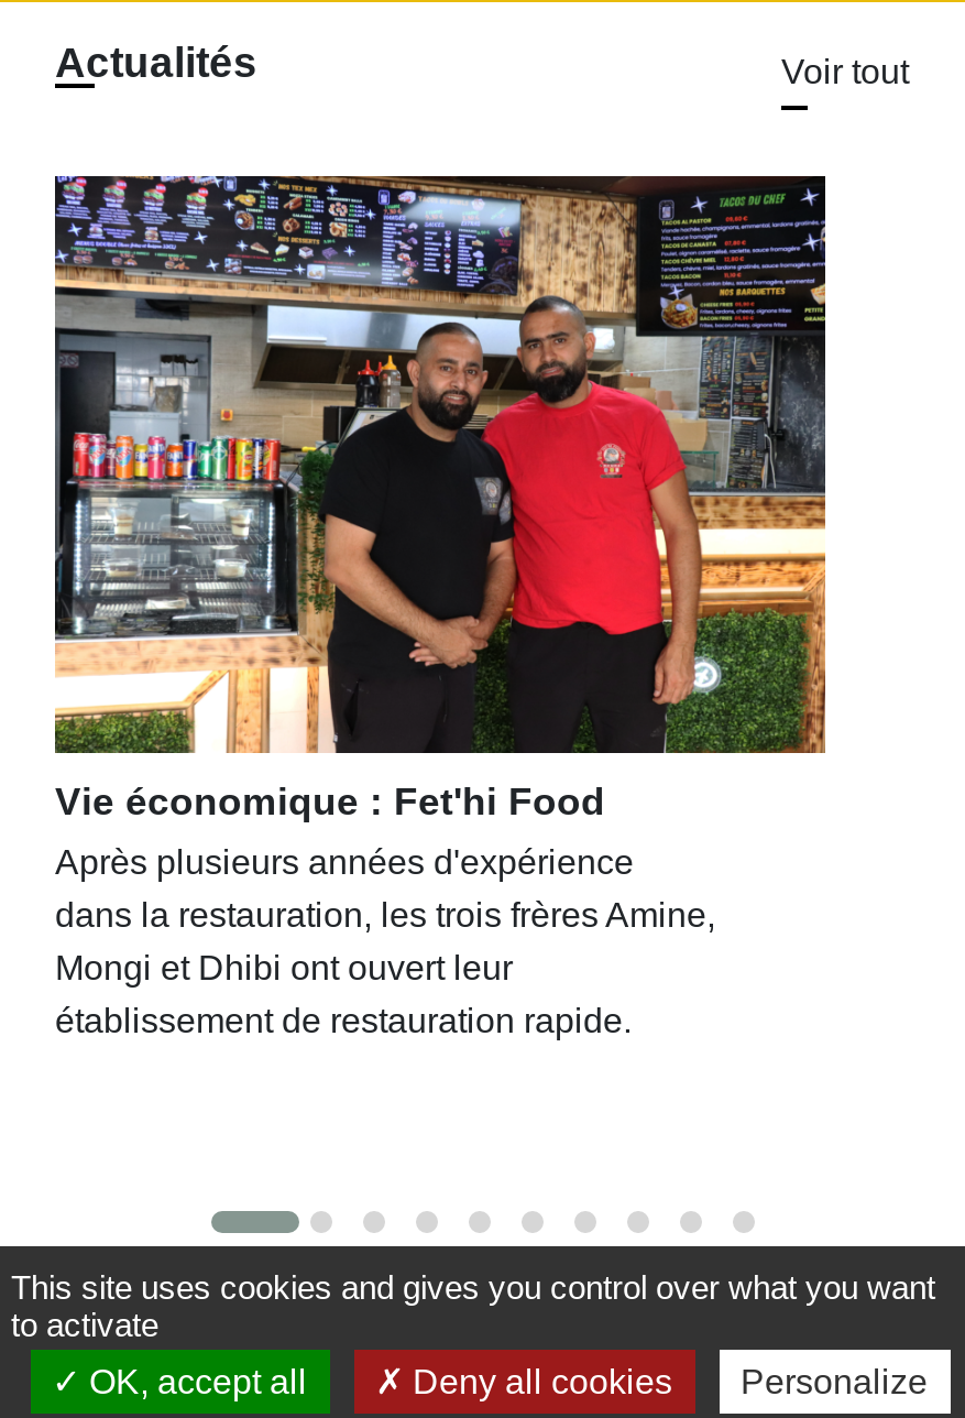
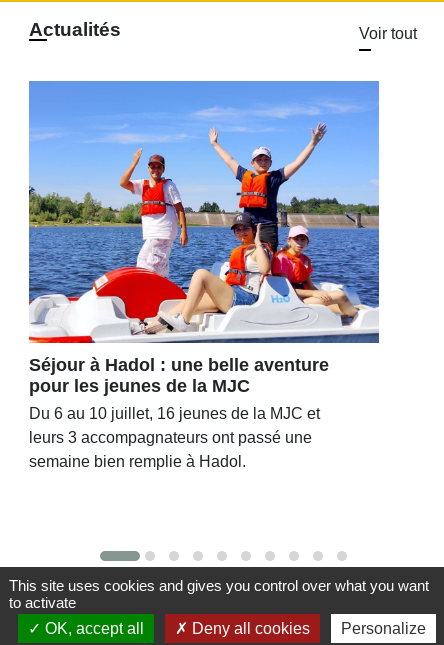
- [image]
- Vie économique : Fet'hi Food
- Après plusieurs années d'expérience
- dans la restauration, les trois frères Amine,
- Mongi et Dhibi ont ouvert leur
- établissement de restauration rapide.
+ [image]
+ Séjour à Hadol : une belle aventure
+ pour les jeunes de la MJC
+ Du 6 au 10 juillet, 16 jeunes de la MJC et
+ leurs 3 accompagnateurs ont passé une
+ semaine bien remplie à Hadol.
